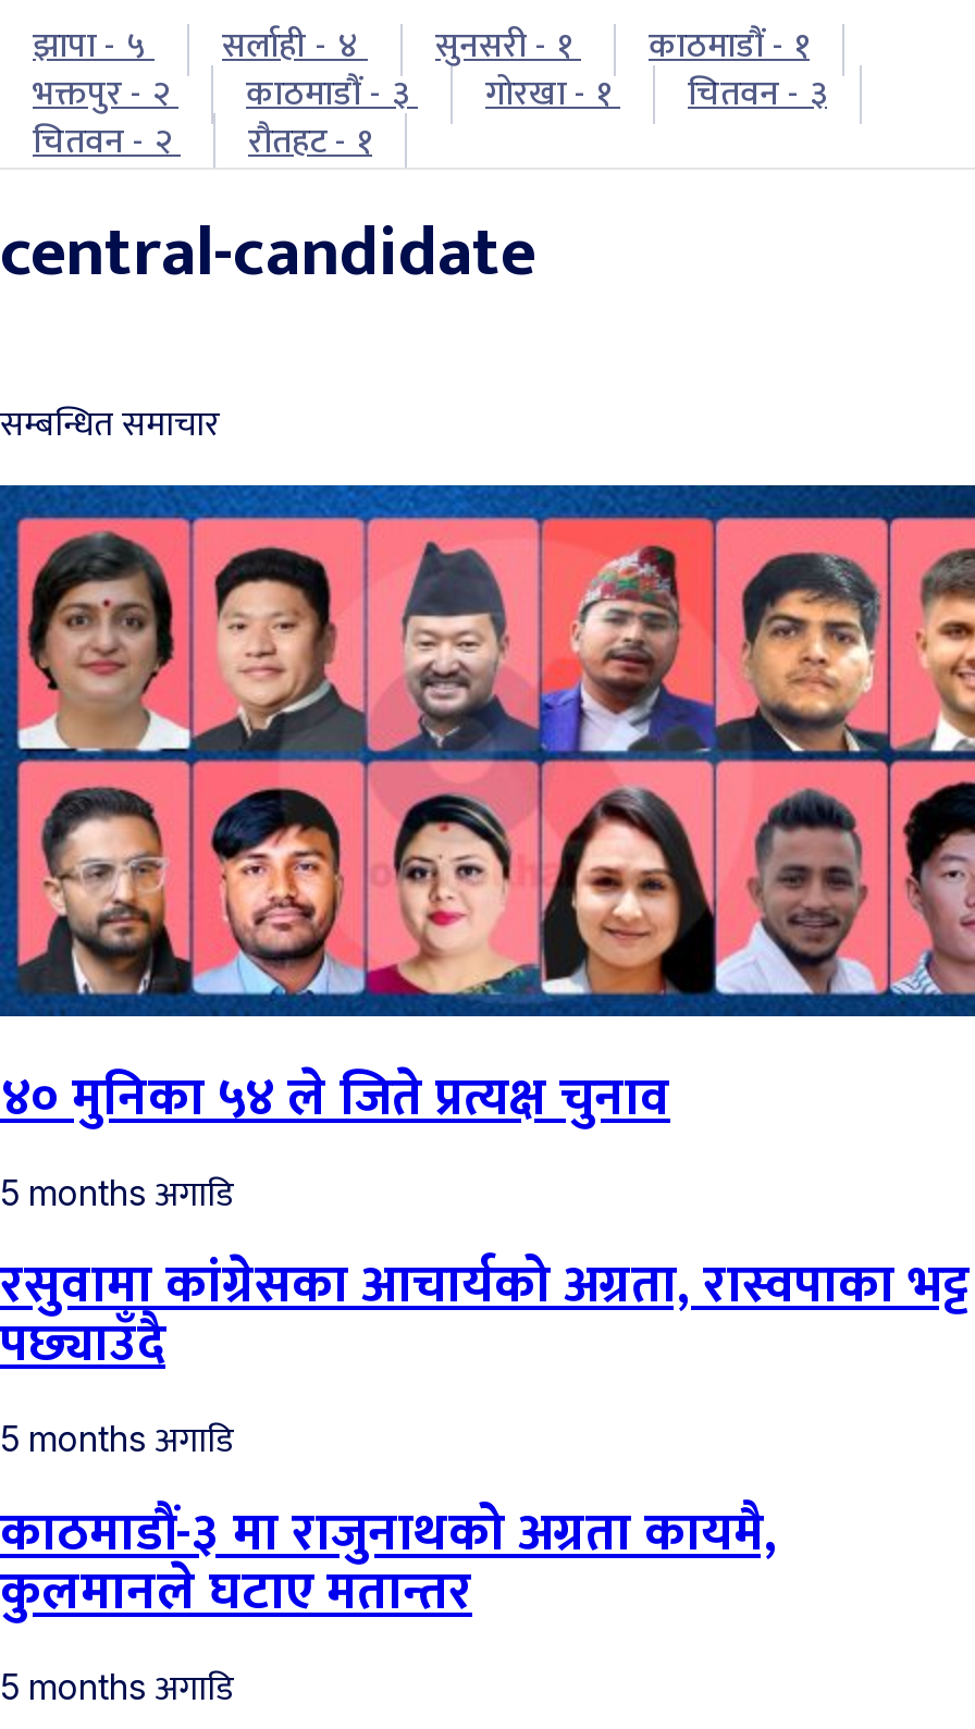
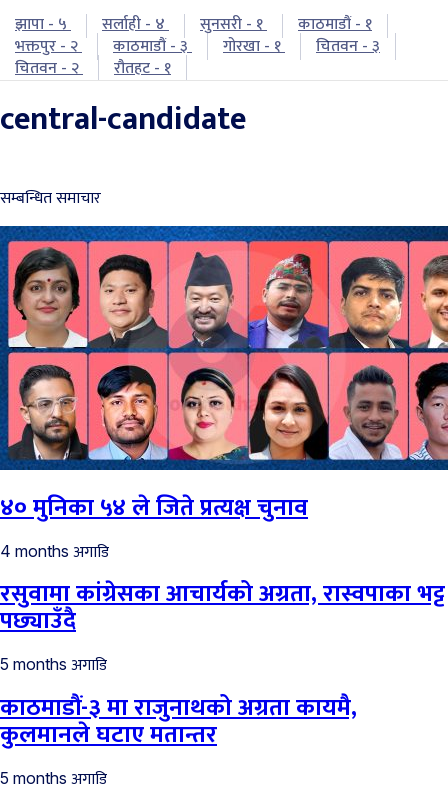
- 5 months अगाडि
+ 4 months अगाडि
